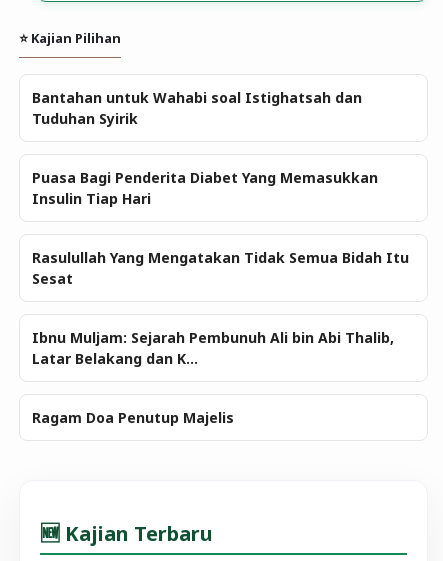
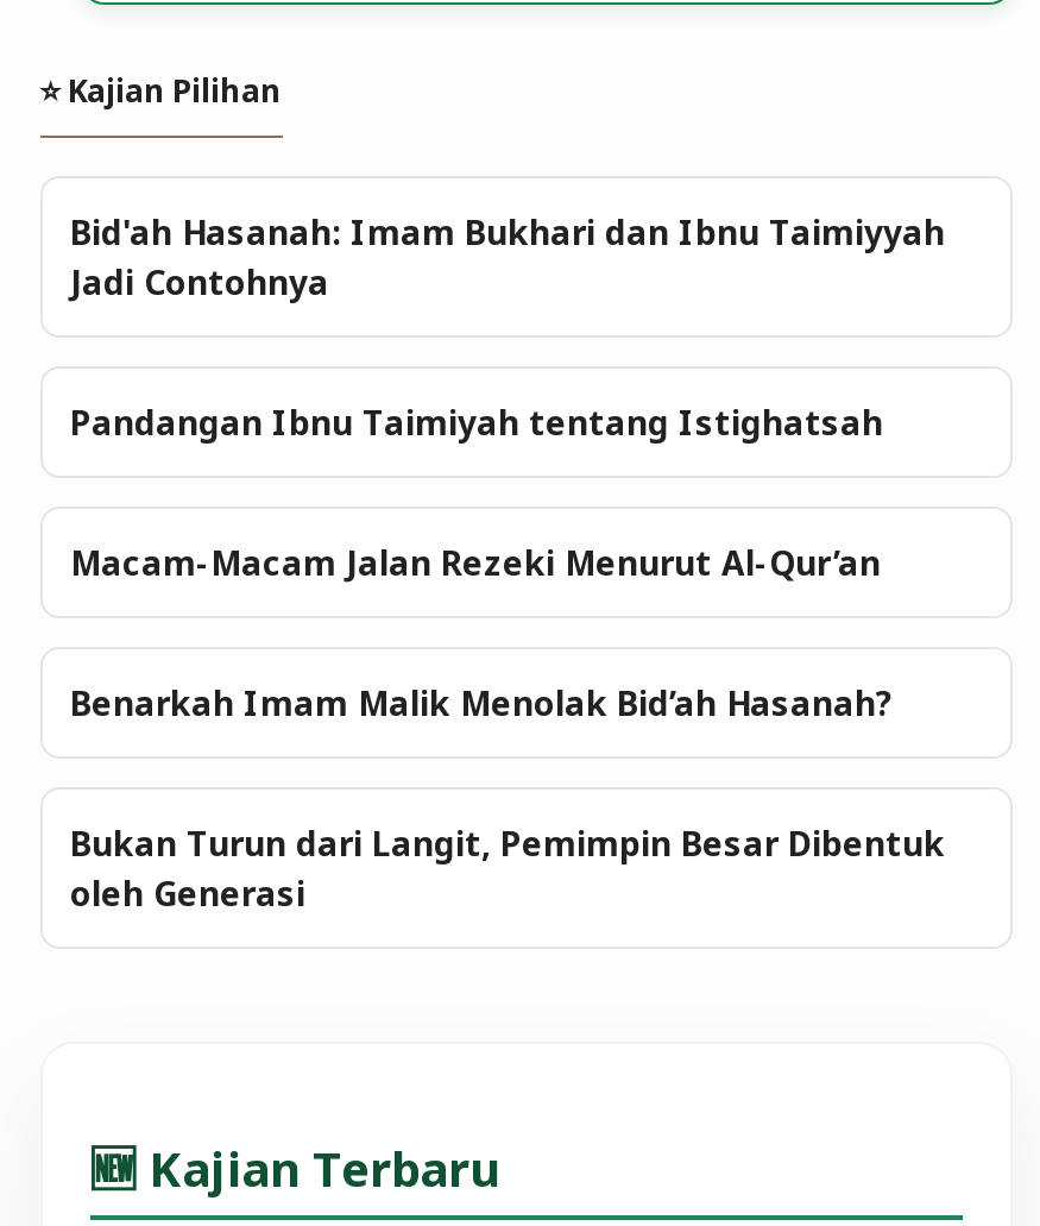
- Bantahan untuk Wahabi soal Istighatsah dan
- Tuduhan Syirik
+ Bid'ah Hasanah: Imam Bukhari dan Ibnu Taimiyyah
+ Jadi Contohnya

- Puasa Bagi Penderita Diabet Yang Memasukkan
- Insulin Tiap Hari
+ Pandangan Ibnu Taimiyah tentang Istighatsah

- Rasulullah Yang Mengatakan Tidak Semua Bidah Itu
- Sesat
+ Macam-Macam Jalan Rezeki Menurut Al-Qur’an

- Ibnu Muljam: Sejarah Pembunuh Ali bin Abi Thalib,
- Latar Belakang dan K...
+ Benarkah Imam Malik Menolak Bid’ah Hasanah?

- Ragam Doa Penutup Majelis
+ Bukan Turun dari Langit, Pemimpin Besar Dibentuk
+ oleh Generasi
